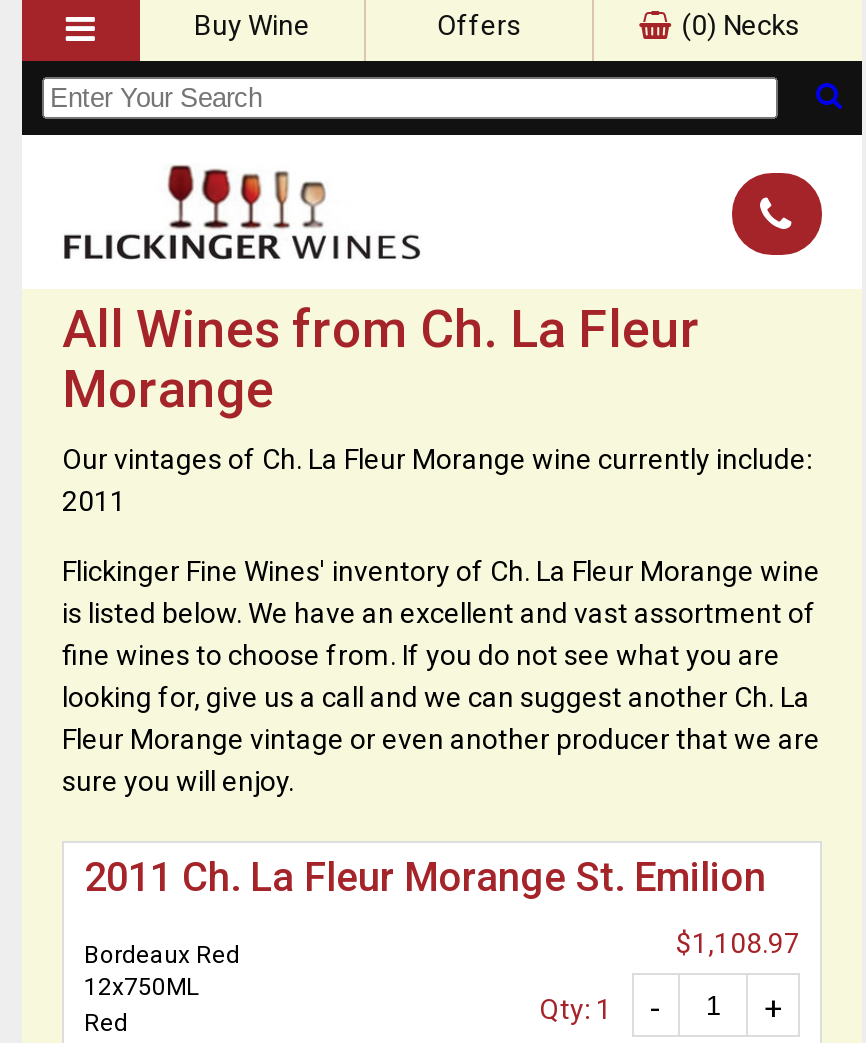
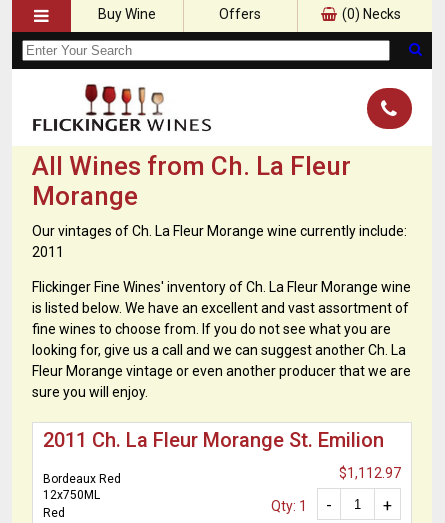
- $1,108.97
+ $1,112.97
